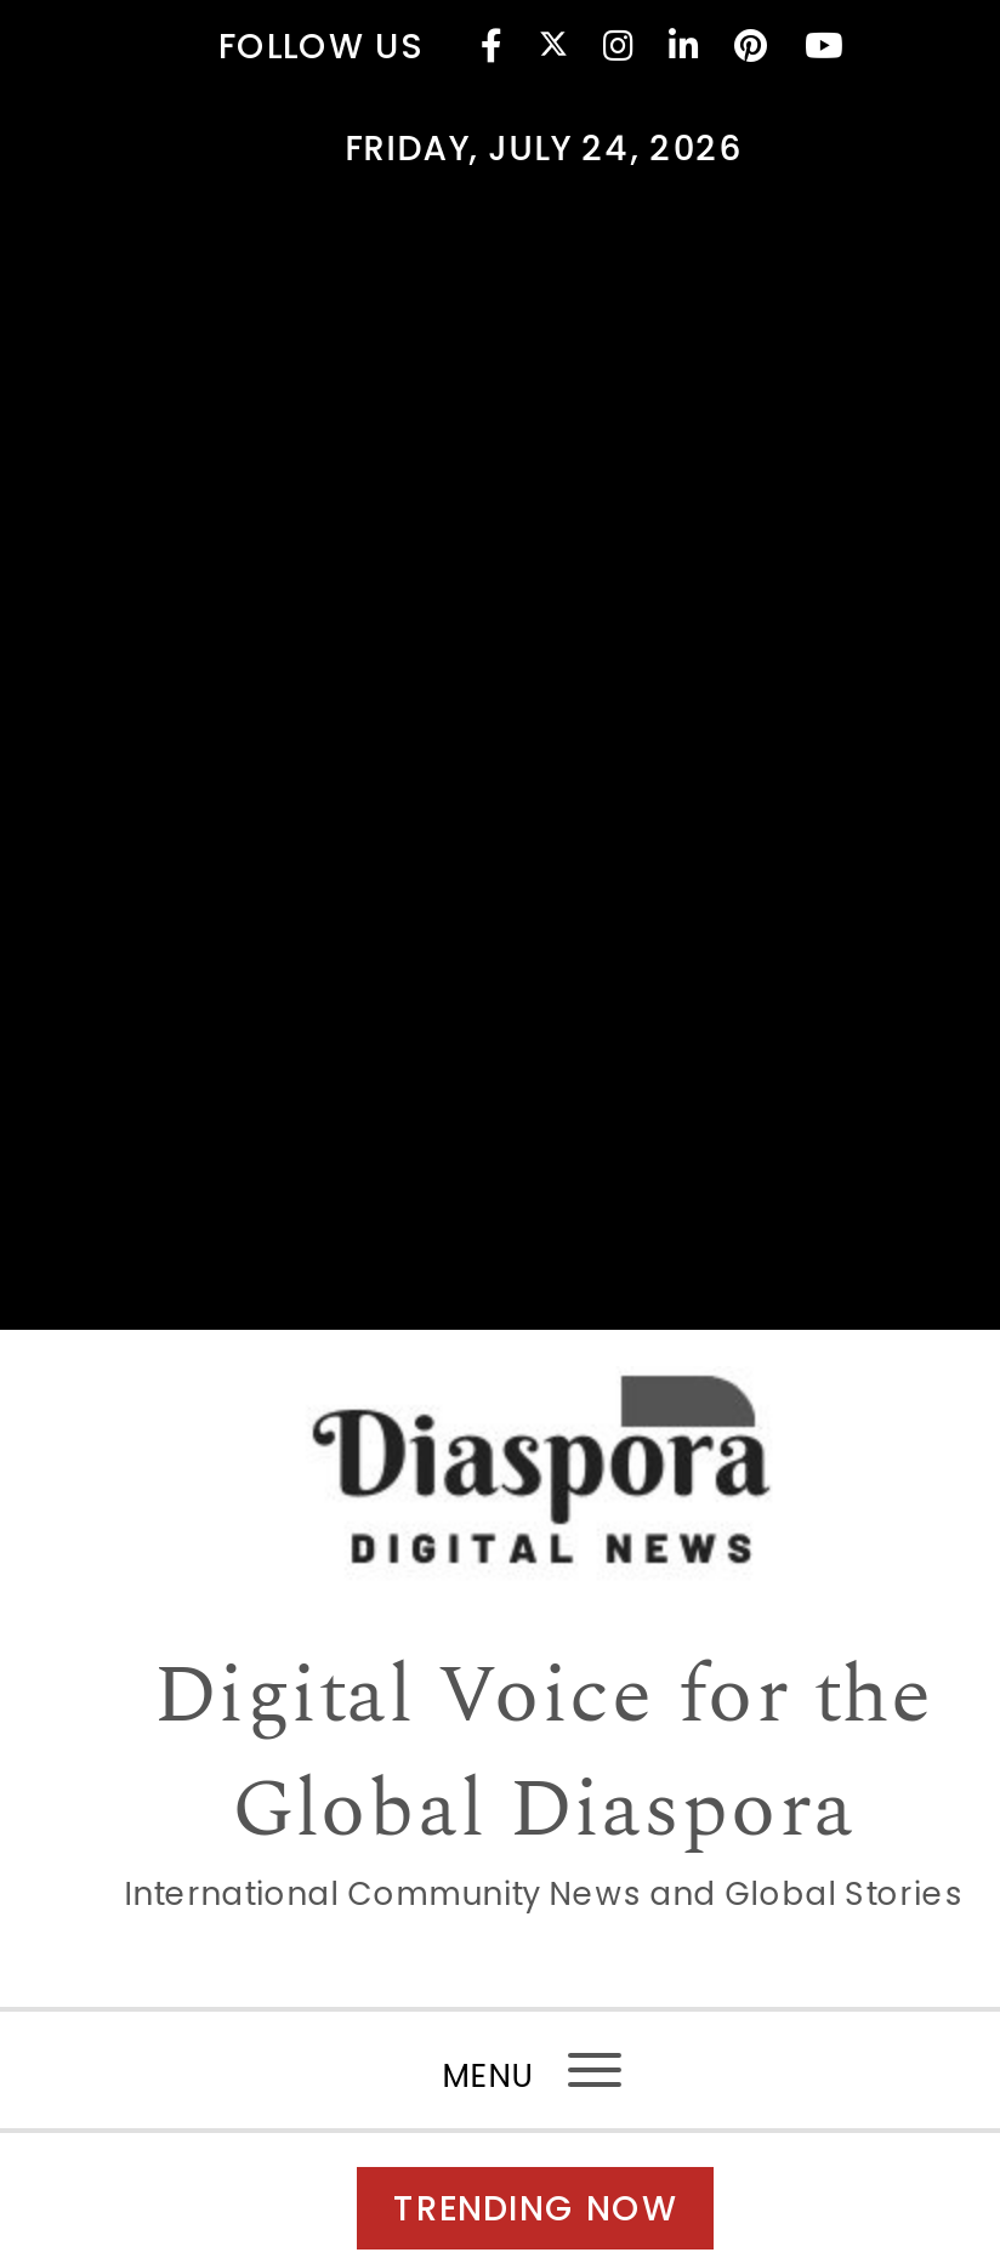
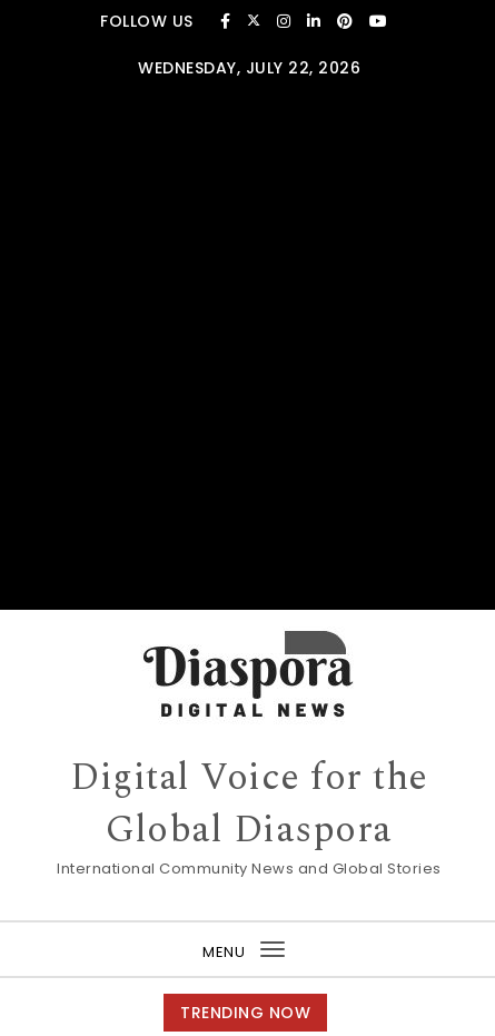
- FRIDAY, JULY 24, 2026
+ WEDNESDAY, JULY 22, 2026
